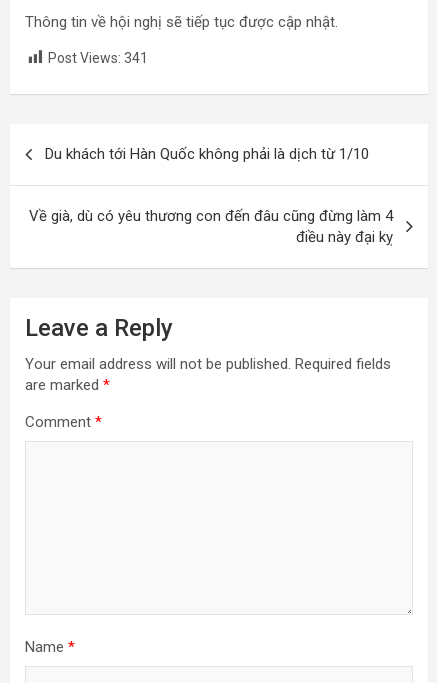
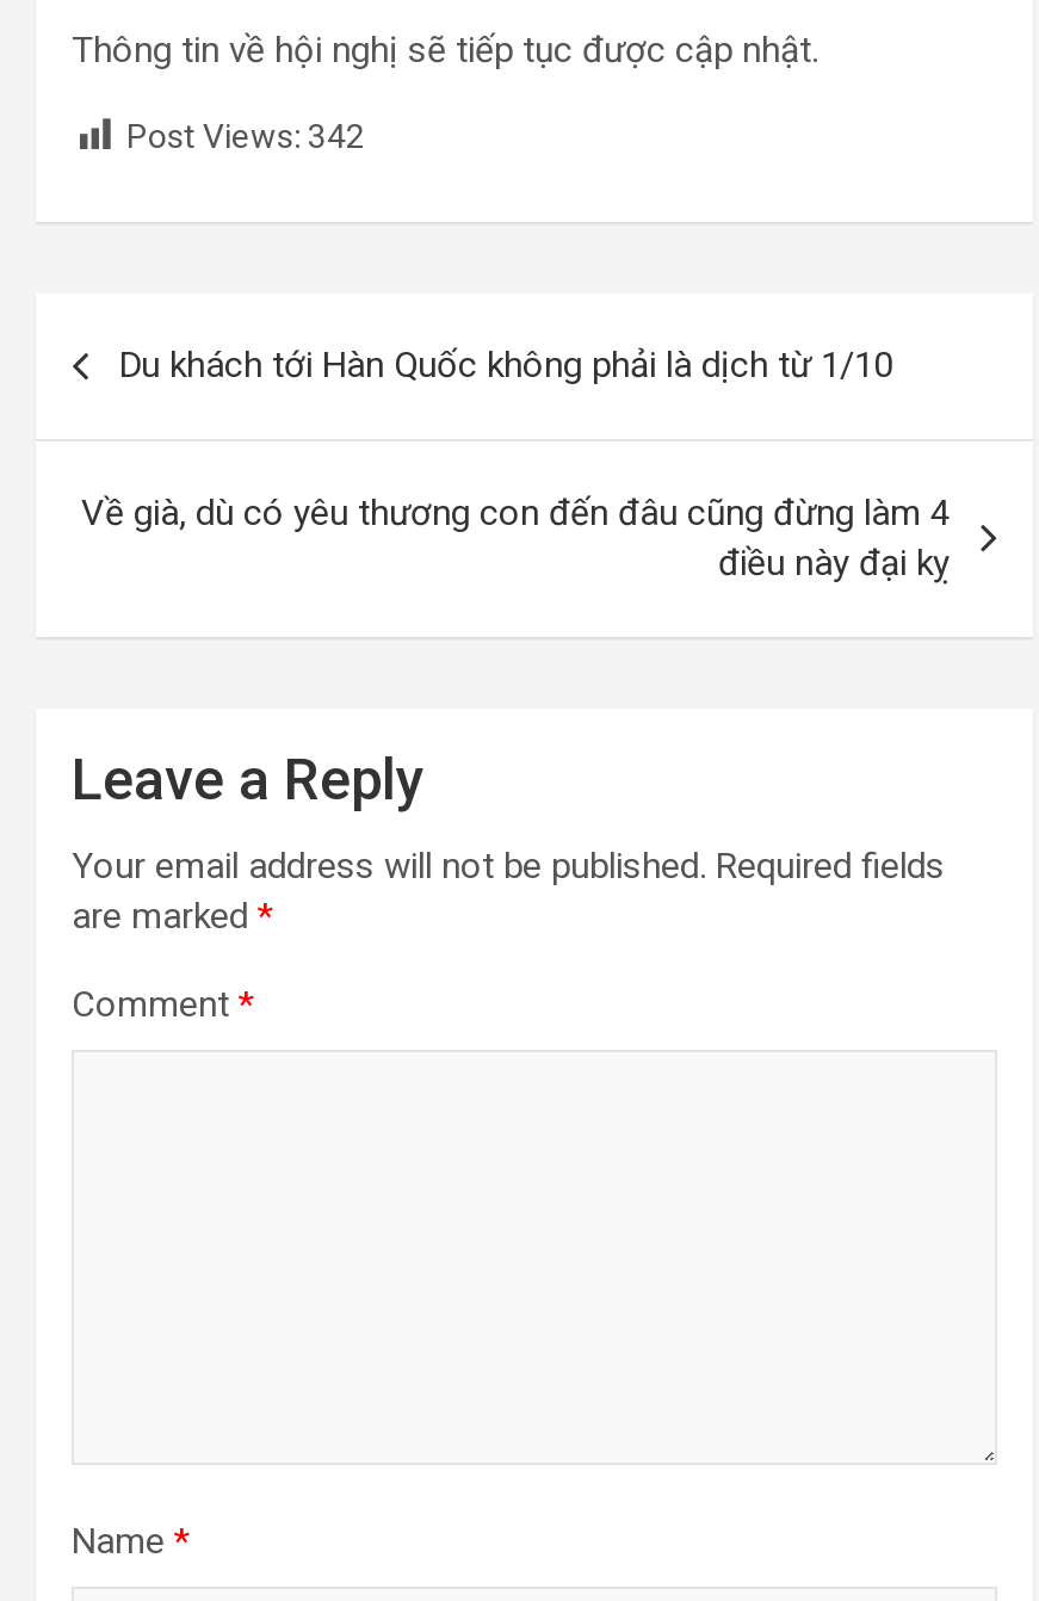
- Post Views: 341
+ Post Views: 342
